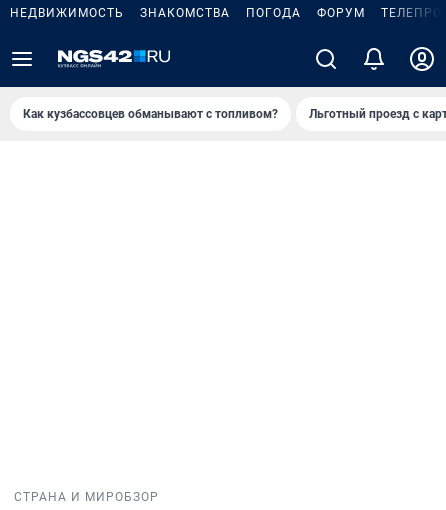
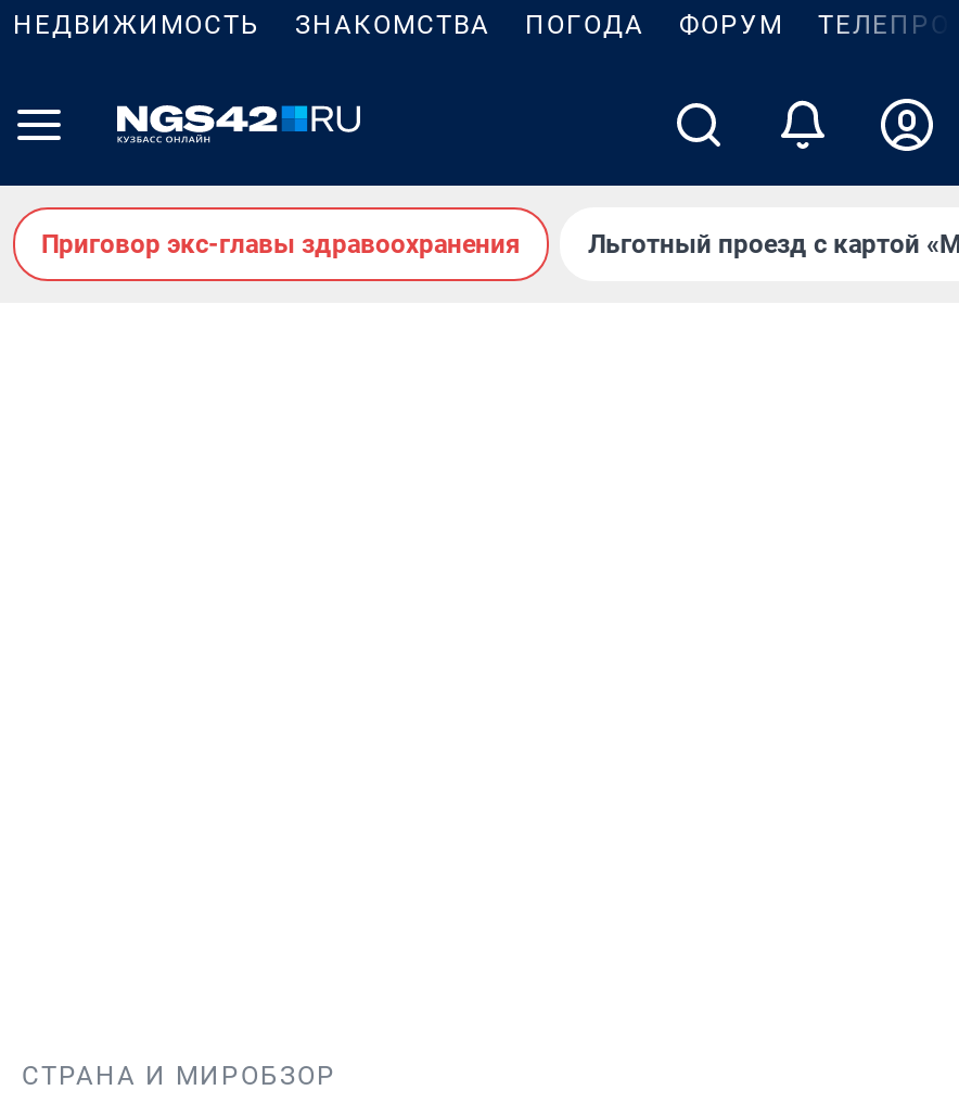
- Как кузбассовцев обманывают с топливом?
+ Приговор экс-главы здравоохранения
